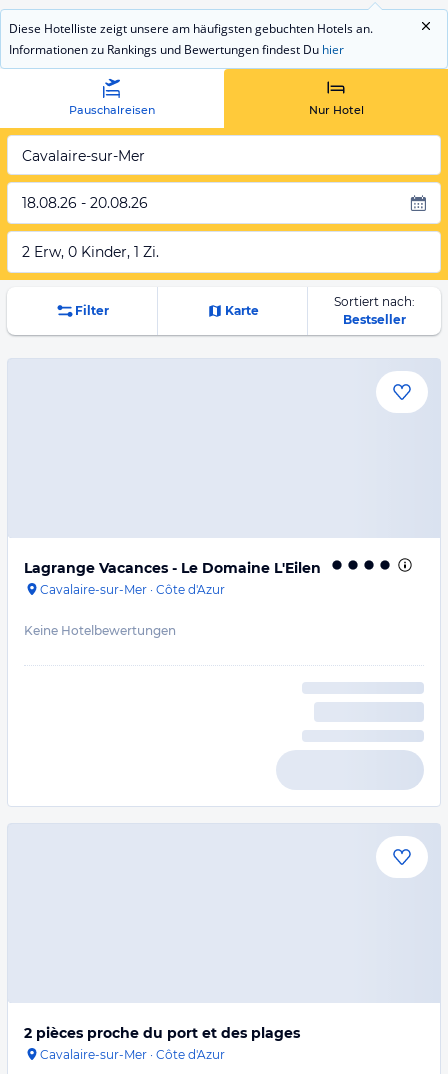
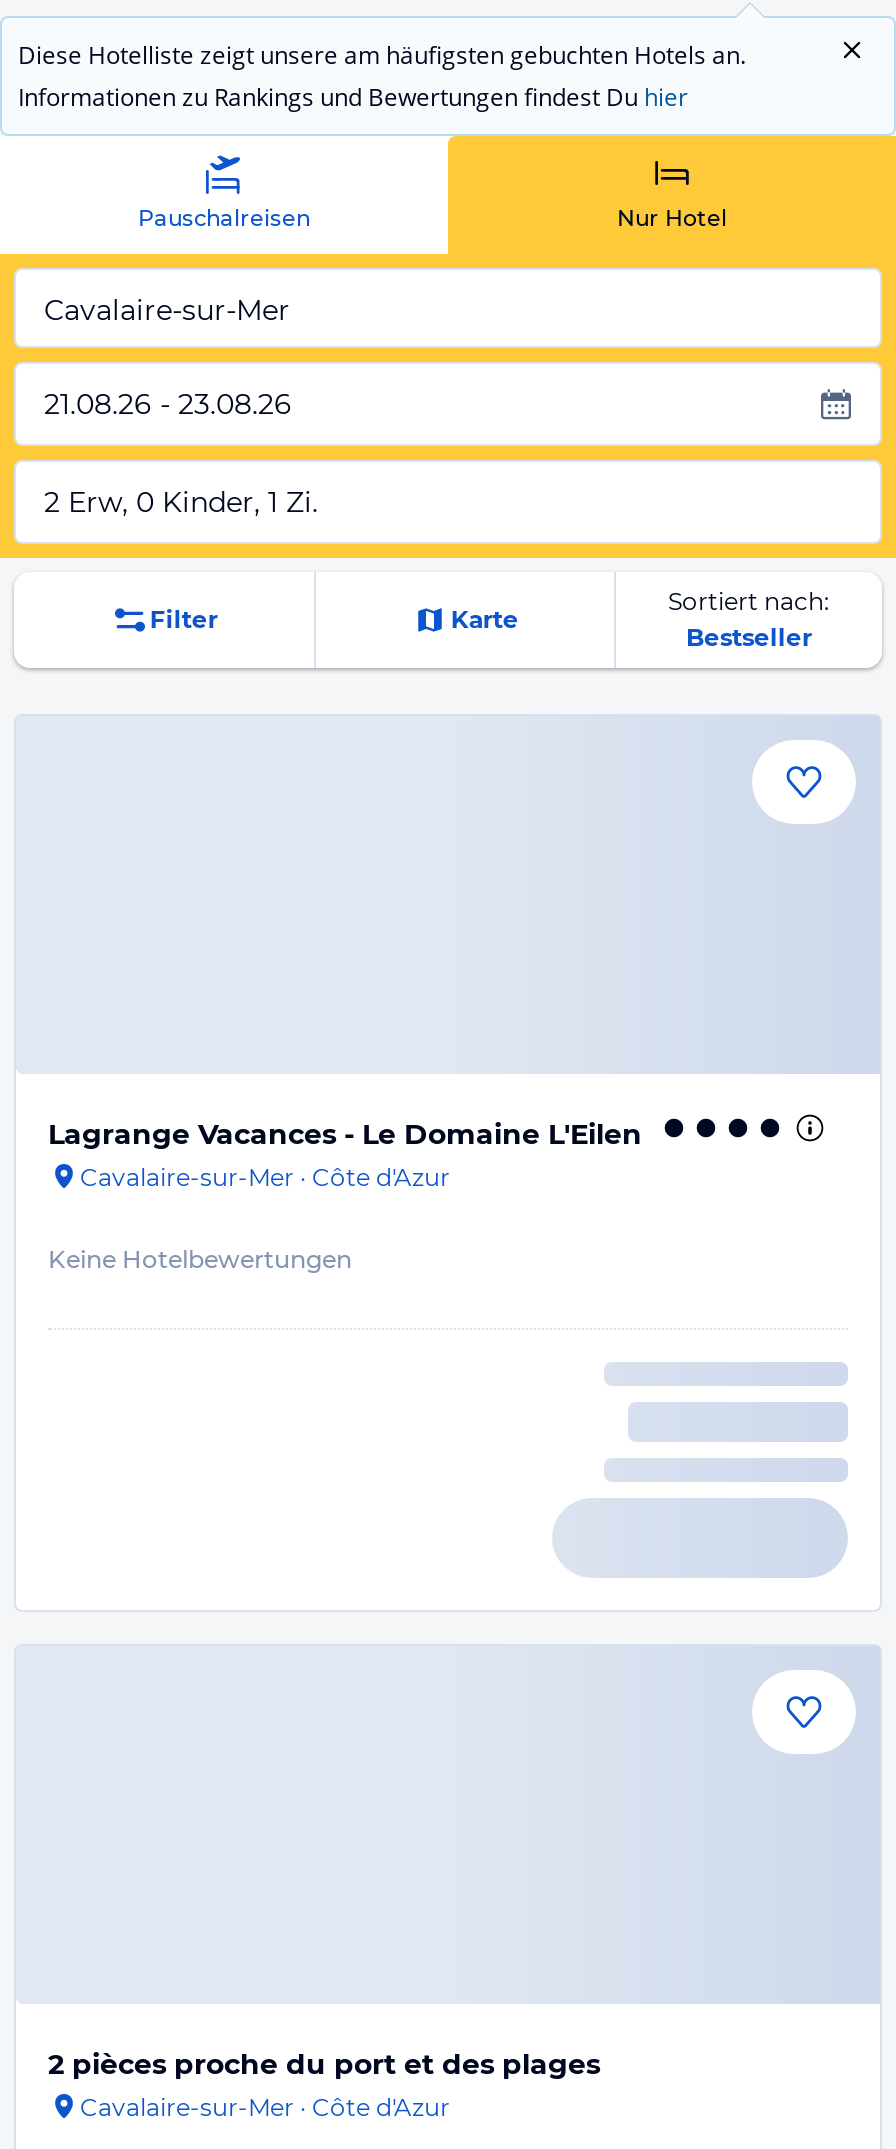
- 18.08.26 - 20.08.26
+ 21.08.26 - 23.08.26
